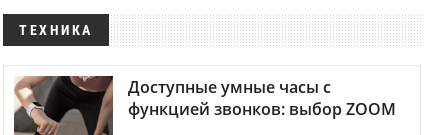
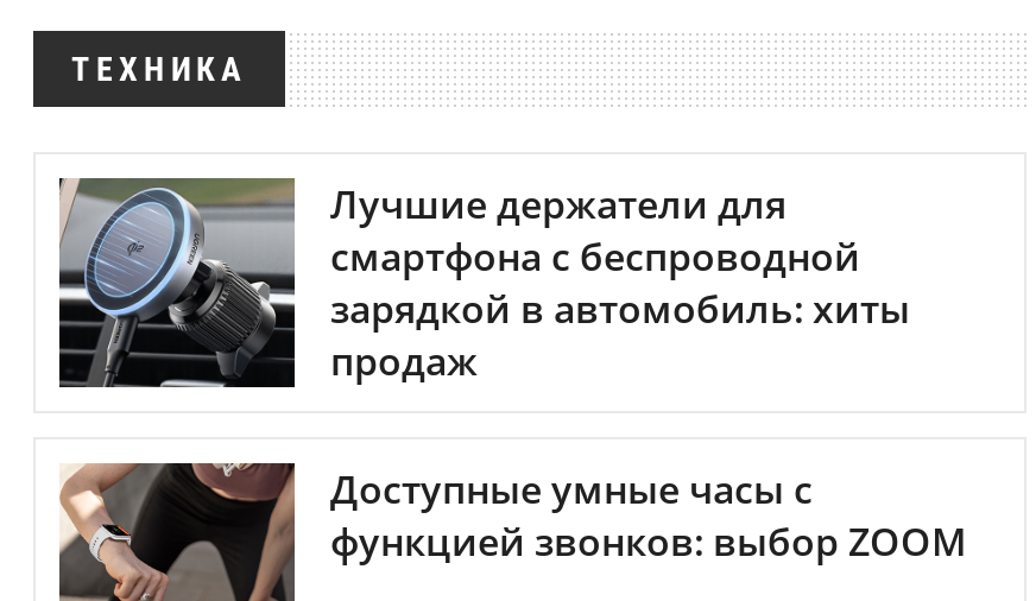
+ [image]
+ Лучшие держатели для
+ смартфона с беспроводной
+ зарядкой в автомобиль: хиты
+ продаж
